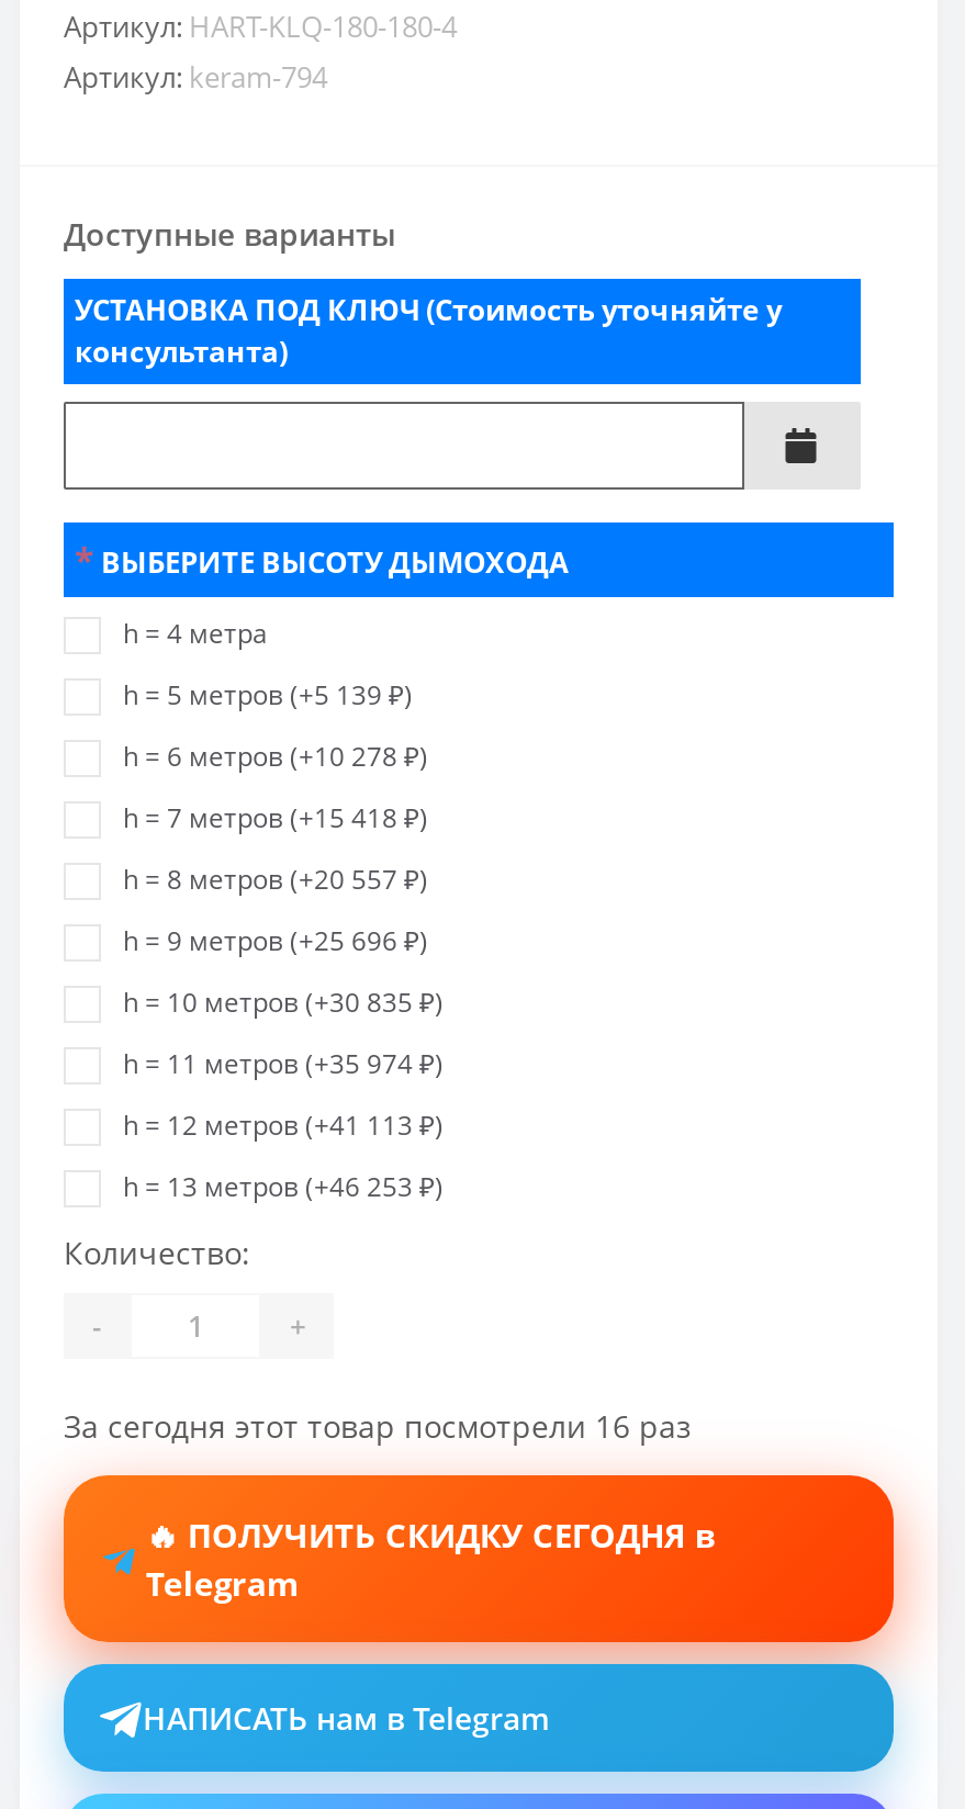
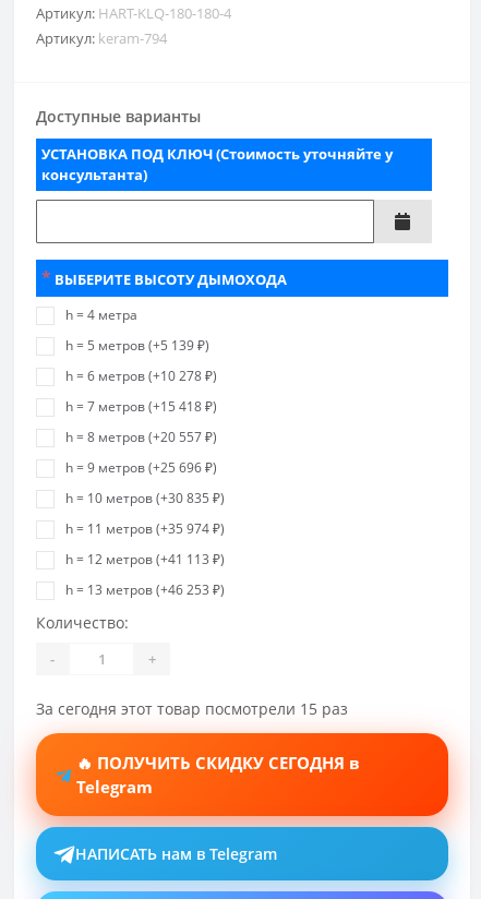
- За сегодня этот товар посмотрели 16 раз
+ За сегодня этот товар посмотрели 15 раз
